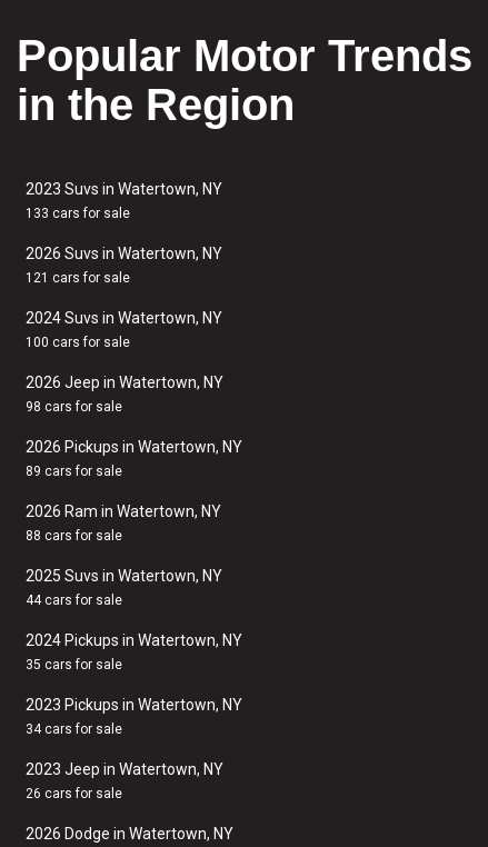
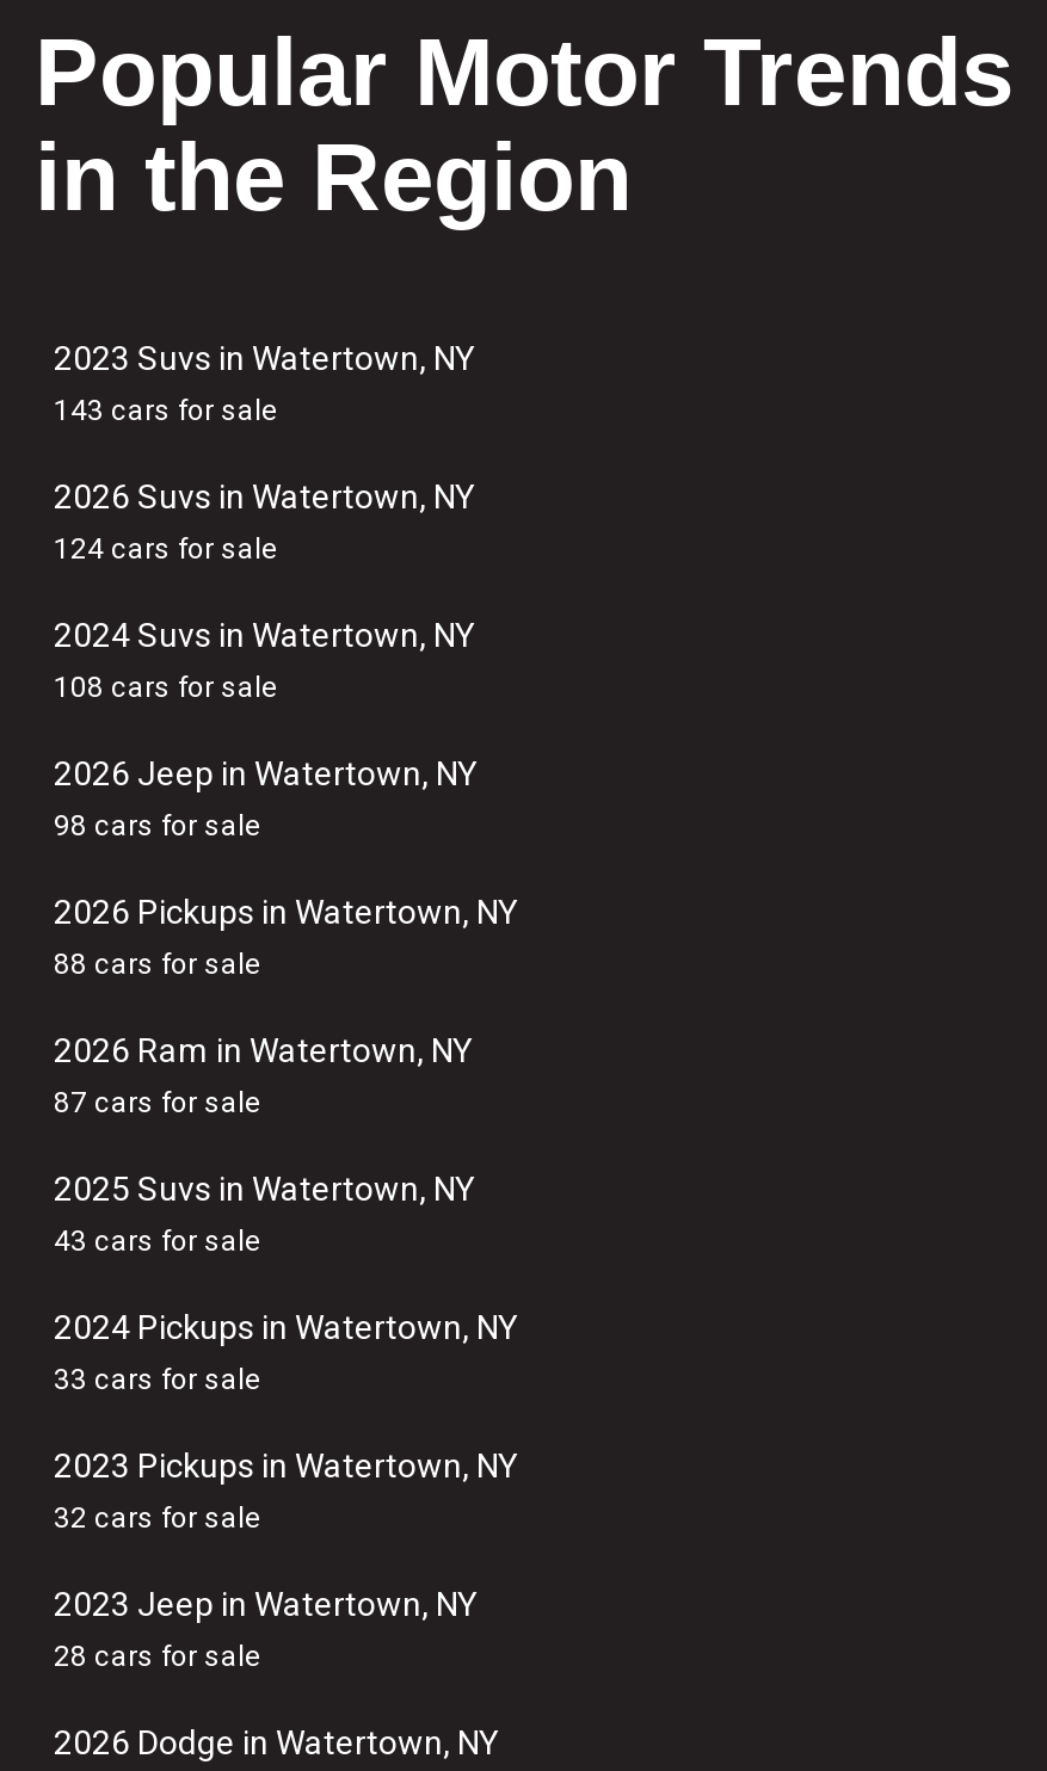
- 133 cars for sale
+ 143 cars for sale

- 121 cars for sale
+ 124 cars for sale

- 100 cars for sale
+ 108 cars for sale

- 89 cars for sale
+ 88 cars for sale

- 88 cars for sale
+ 87 cars for sale

- 44 cars for sale
+ 43 cars for sale

- 35 cars for sale
+ 33 cars for sale

- 34 cars for sale
+ 32 cars for sale

- 26 cars for sale
+ 28 cars for sale
